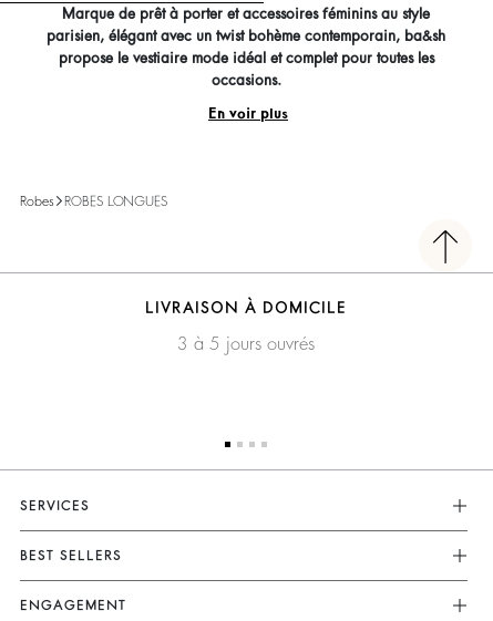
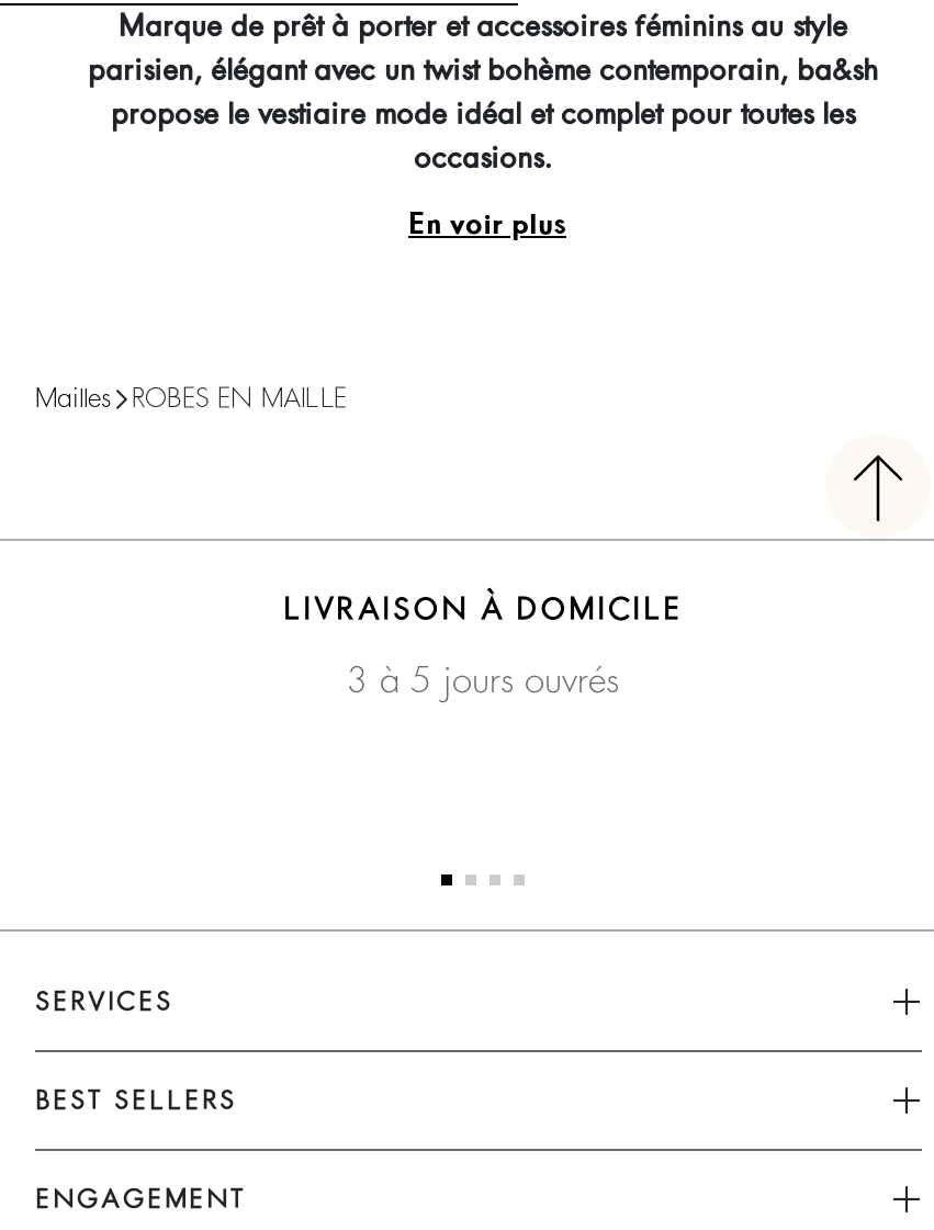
- Robes
- ROBES LONGUES
+ Mailles
+ ROBES EN MAILLE
